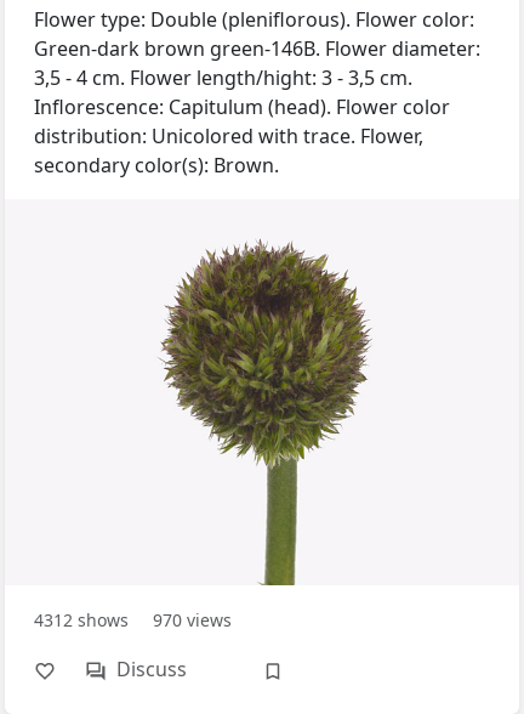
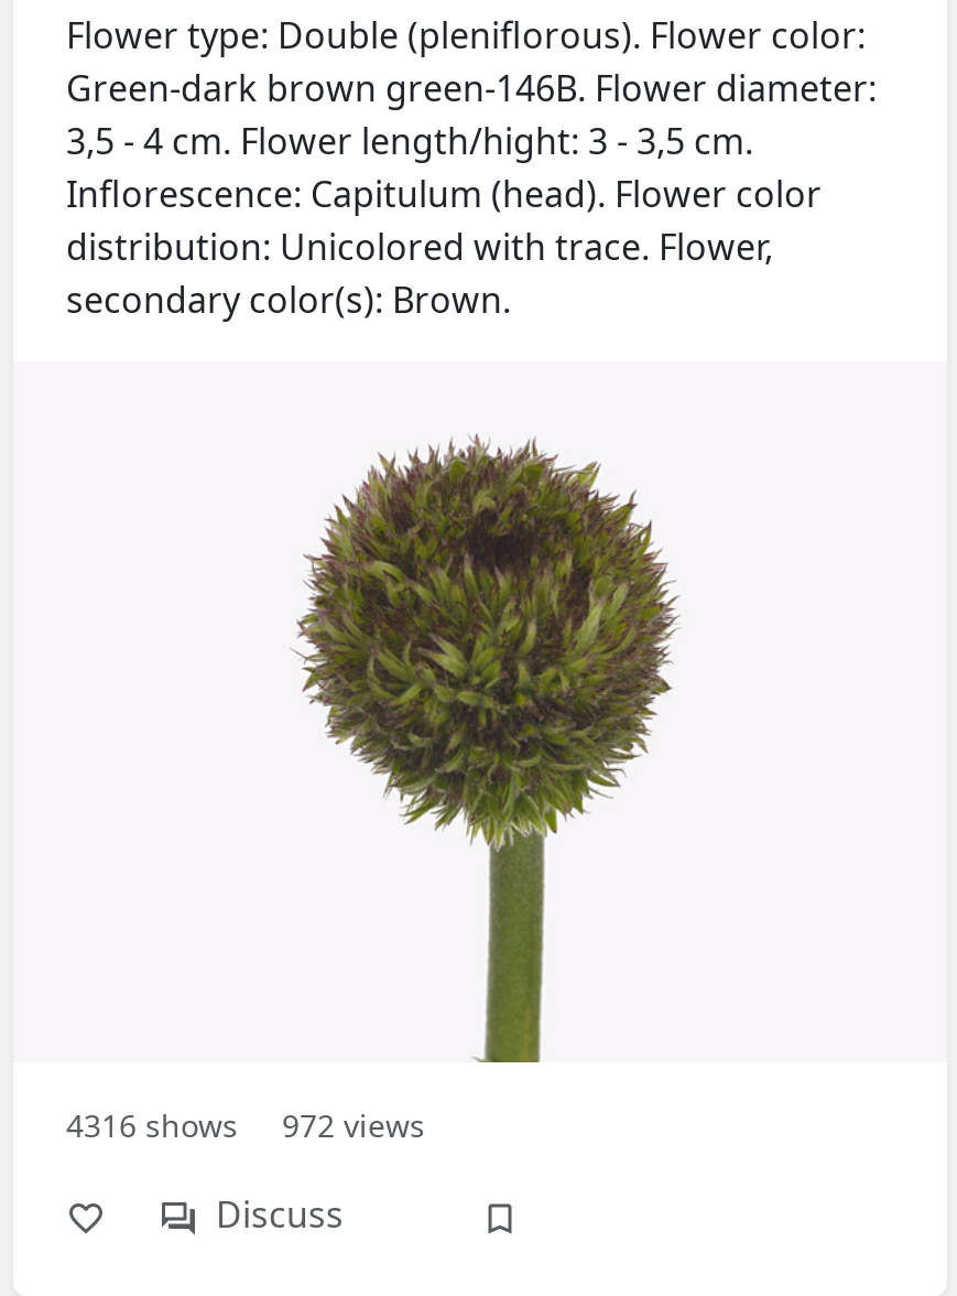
- 4312 shows
+ 4316 shows

- 970 views
+ 972 views
